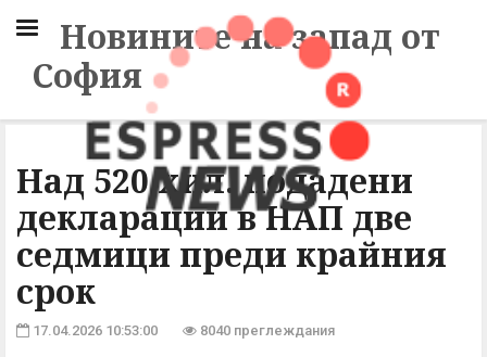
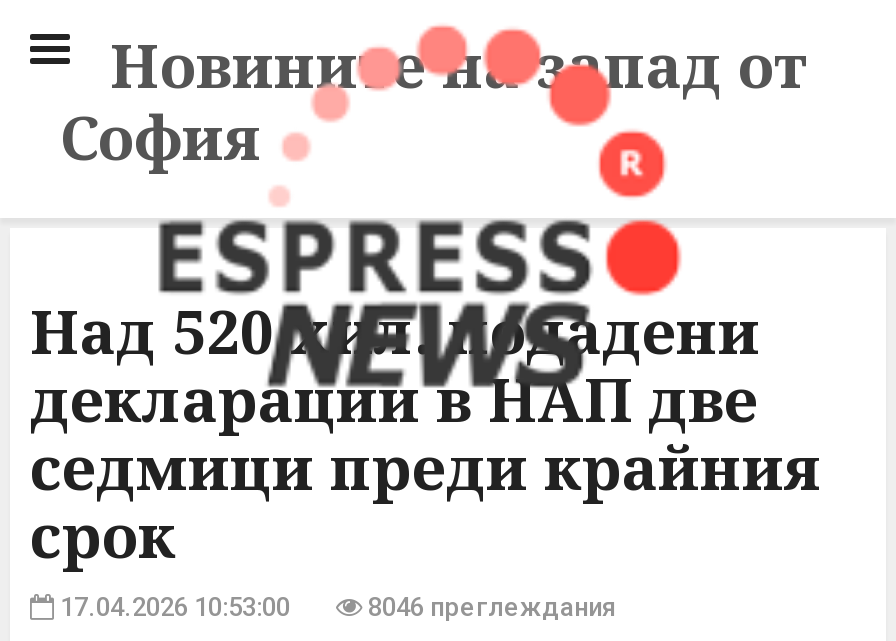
- 8040 преглеждания
+ 8046 преглеждания
